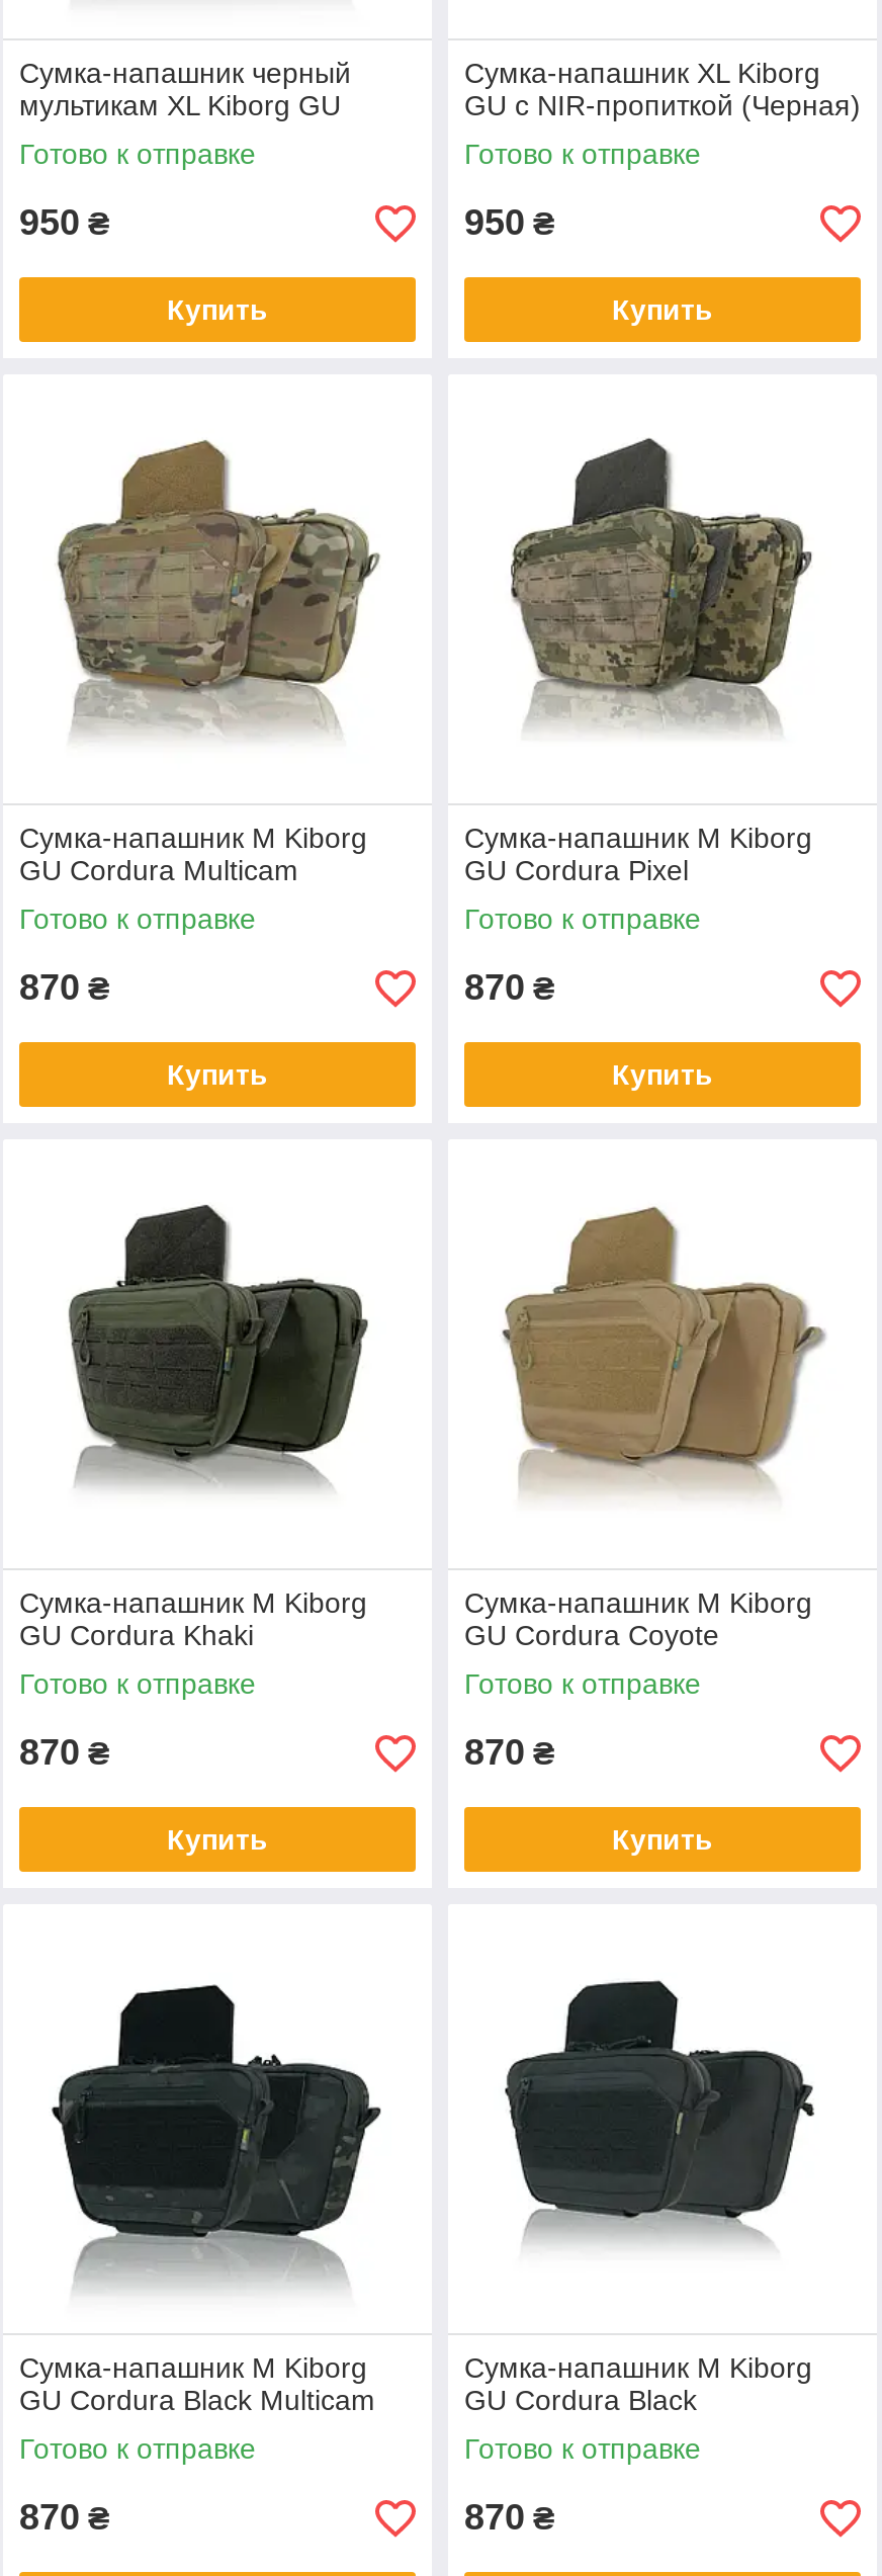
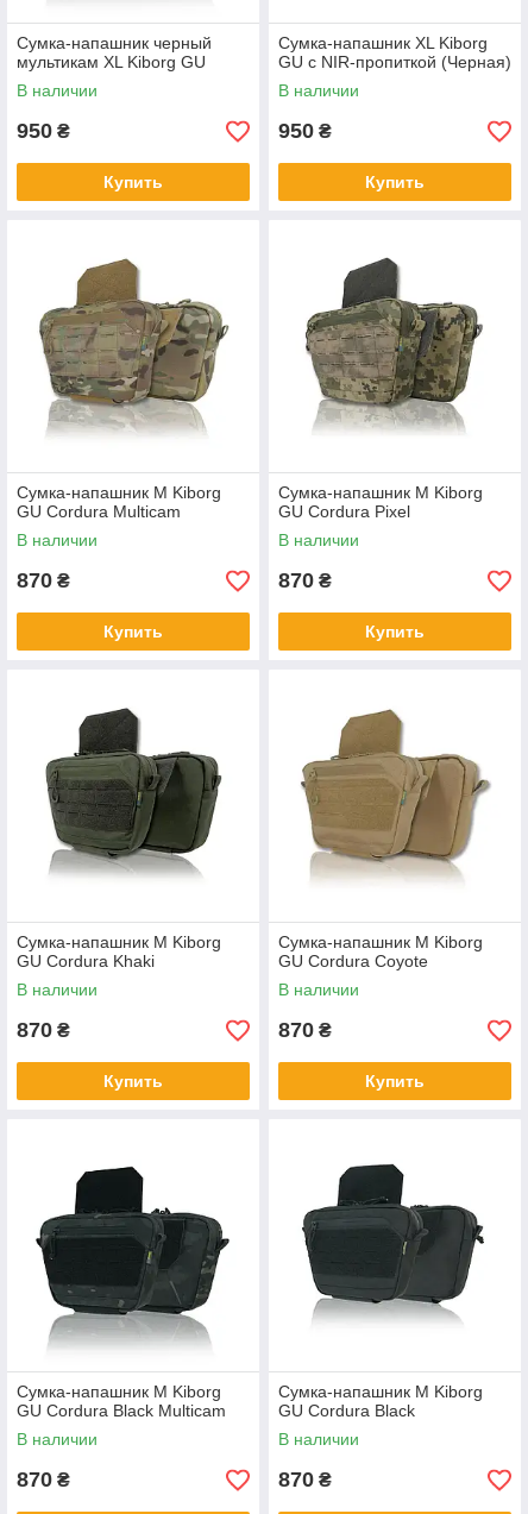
- Готово к отправке
+ В наличии

- Готово к отправке
+ В наличии

- Готово к отправке
+ В наличии

- Готово к отправке
+ В наличии

- Готово к отправке
+ В наличии

- Готово к отправке
+ В наличии

- Готово к отправке
+ В наличии

- Готово к отправке
+ В наличии
